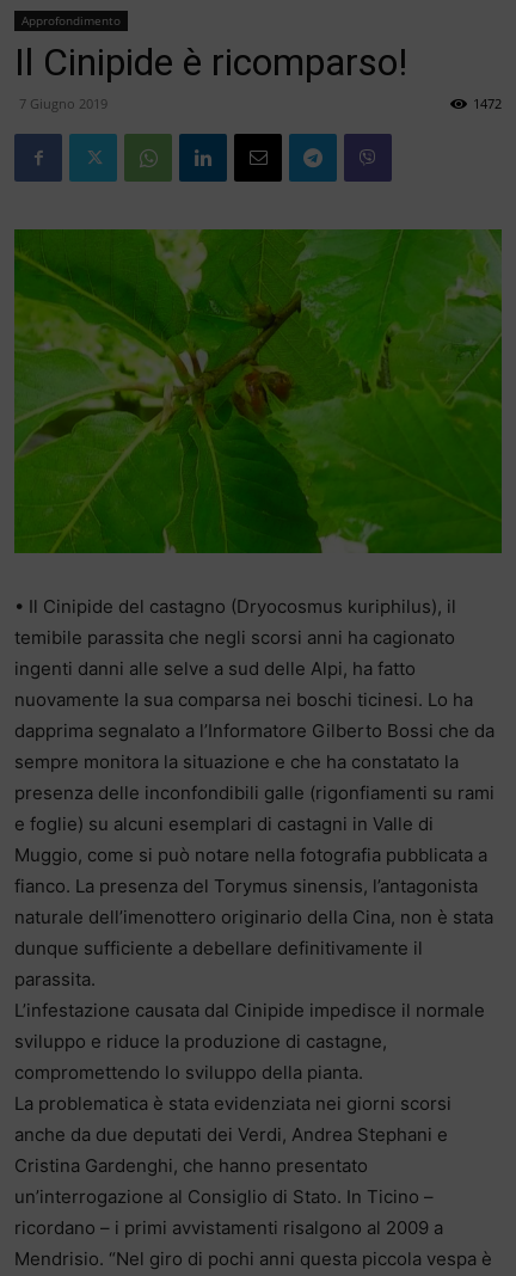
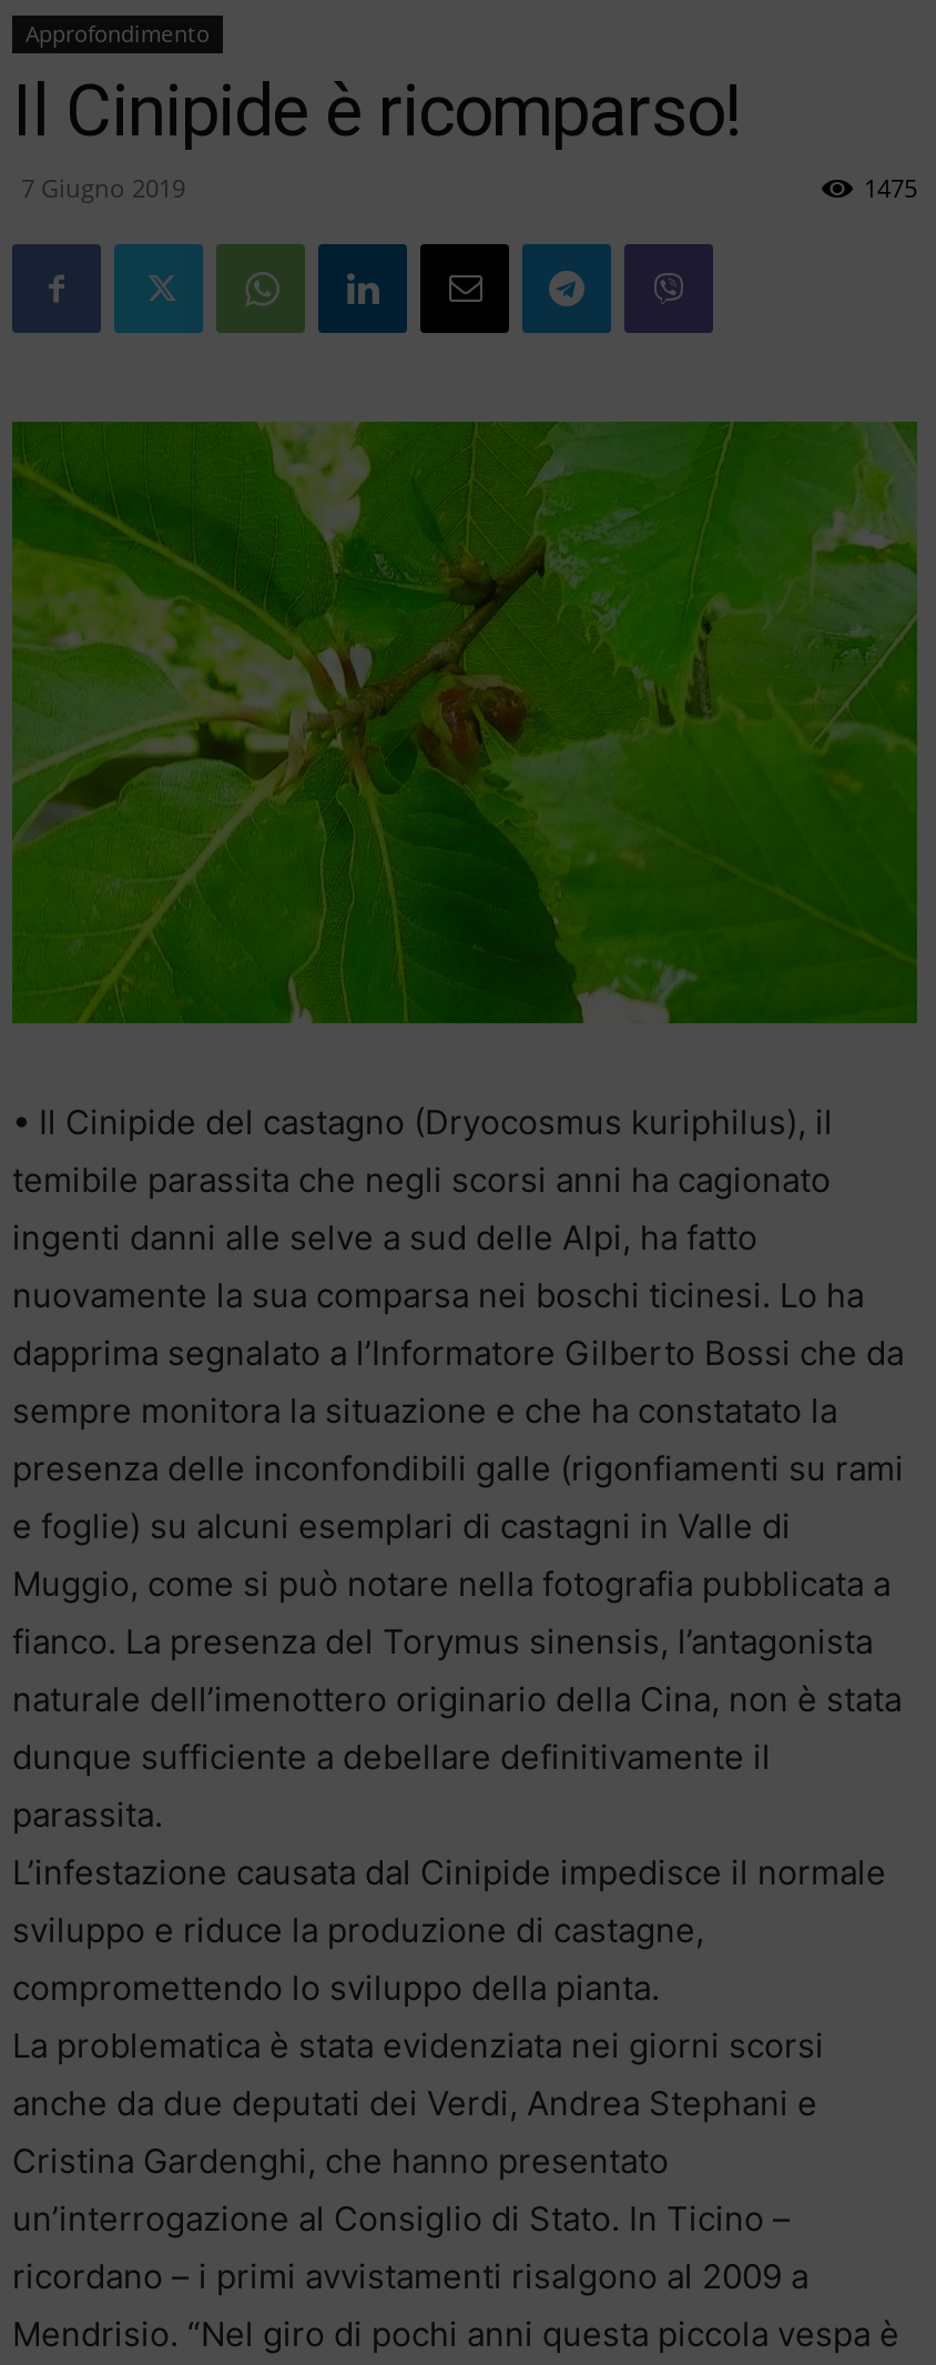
- 1472
+ 1475
